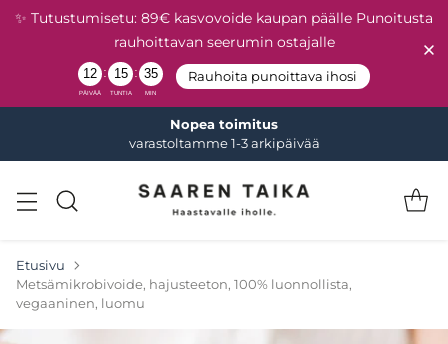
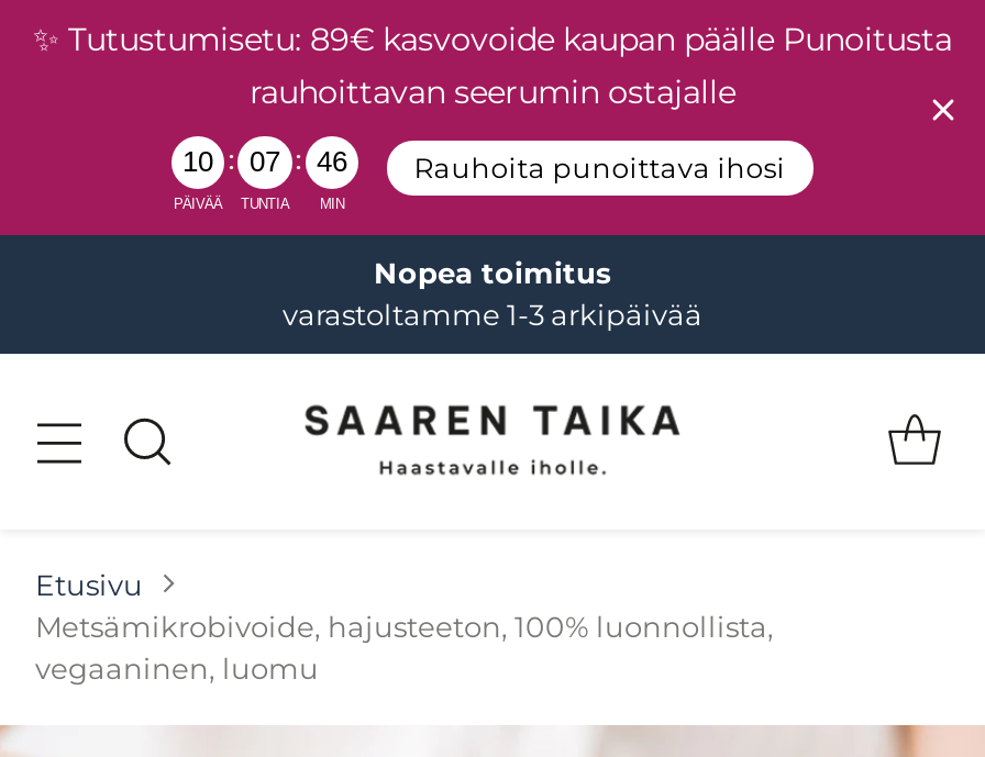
- 12 : 15 : 35
+ 10 : 07 : 46
